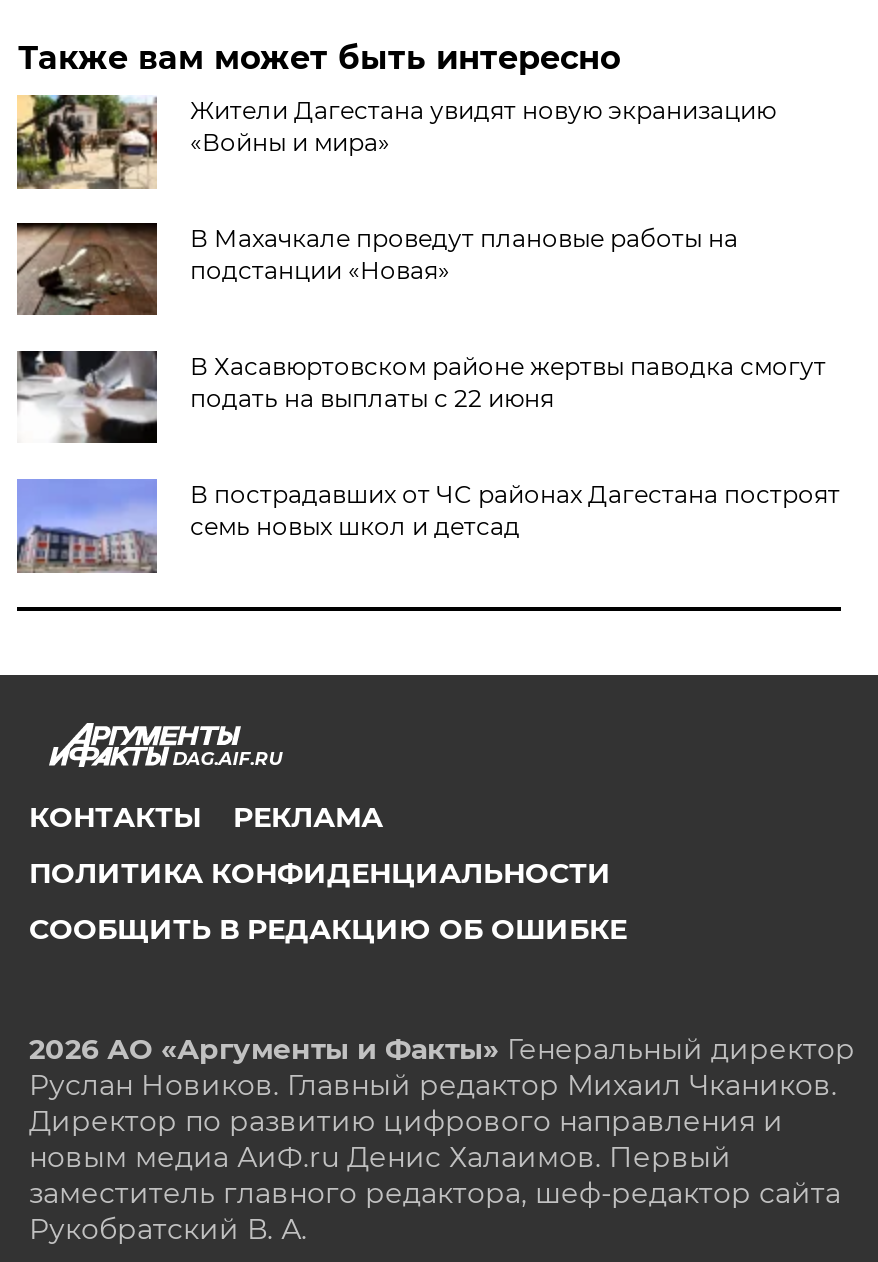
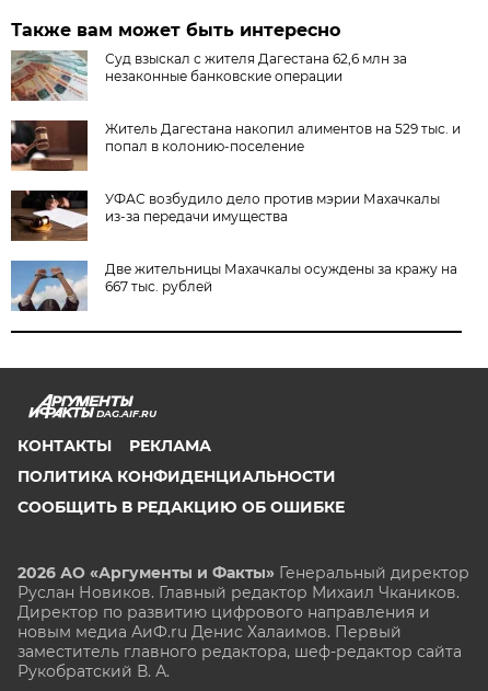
- [image]
- Жители Дагестана увидят новую экранизацию
- «Войны и мира»
+ [image]
+ Суд взыскал с жителя Дагестана 62,6 млн за
+ незаконные банковские операции

- [image]
- В Махачкале проведут плановые работы на
- подстанции «Новая»
+ [image]
+ Житель Дагестана накопил алиментов на 529 тыс. и
+ попал в колонию-поселение

- [image]
- В Хасавюртовском районе жертвы паводка смогут
- подать на выплаты с 22 июня
+ [image]
+ УФАС возбудило дело против мэрии Махачкалы
+ из-за передачи имущества

- [image]
- В пострадавших от ЧС районах Дагестана построят
- семь новых школ и детсад
+ [image]
+ Две жительницы Махачкалы осуждены за кражу на
+ 667 тыс. рублей
